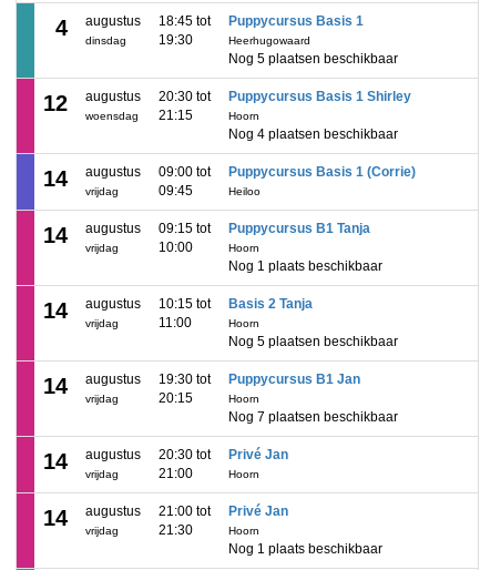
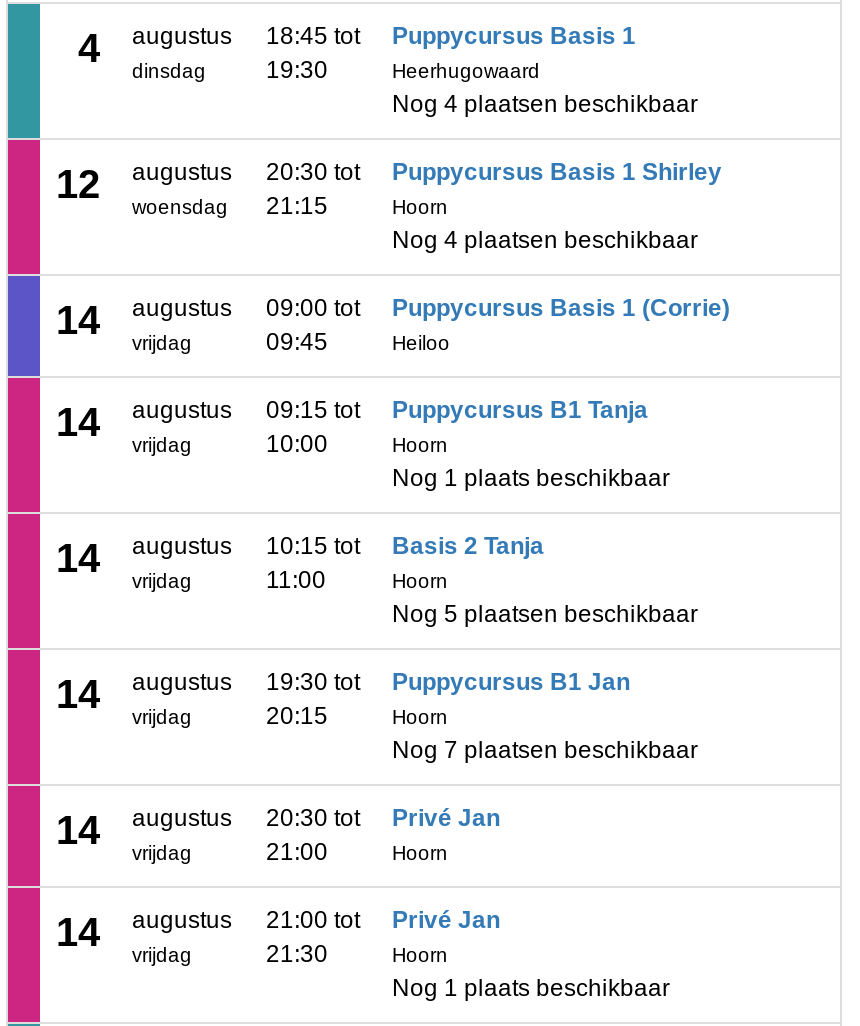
- Nog 5 plaatsen beschikbaar
+ Nog 4 plaatsen beschikbaar
